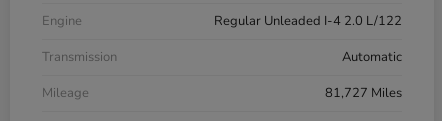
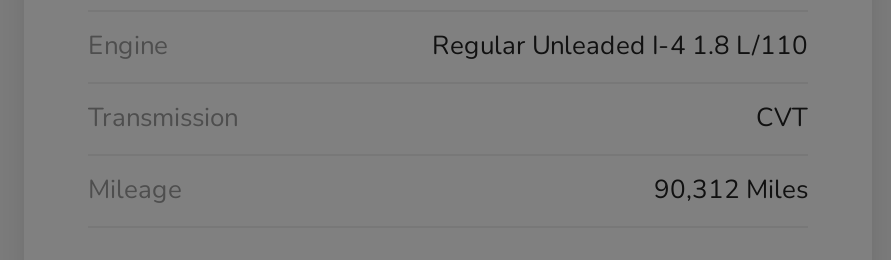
- Regular Unleaded I-4 2.0 L/122
+ Regular Unleaded I-4 1.8 L/110

- Automatic
+ CVT

- 81,727 Miles
+ 90,312 Miles
